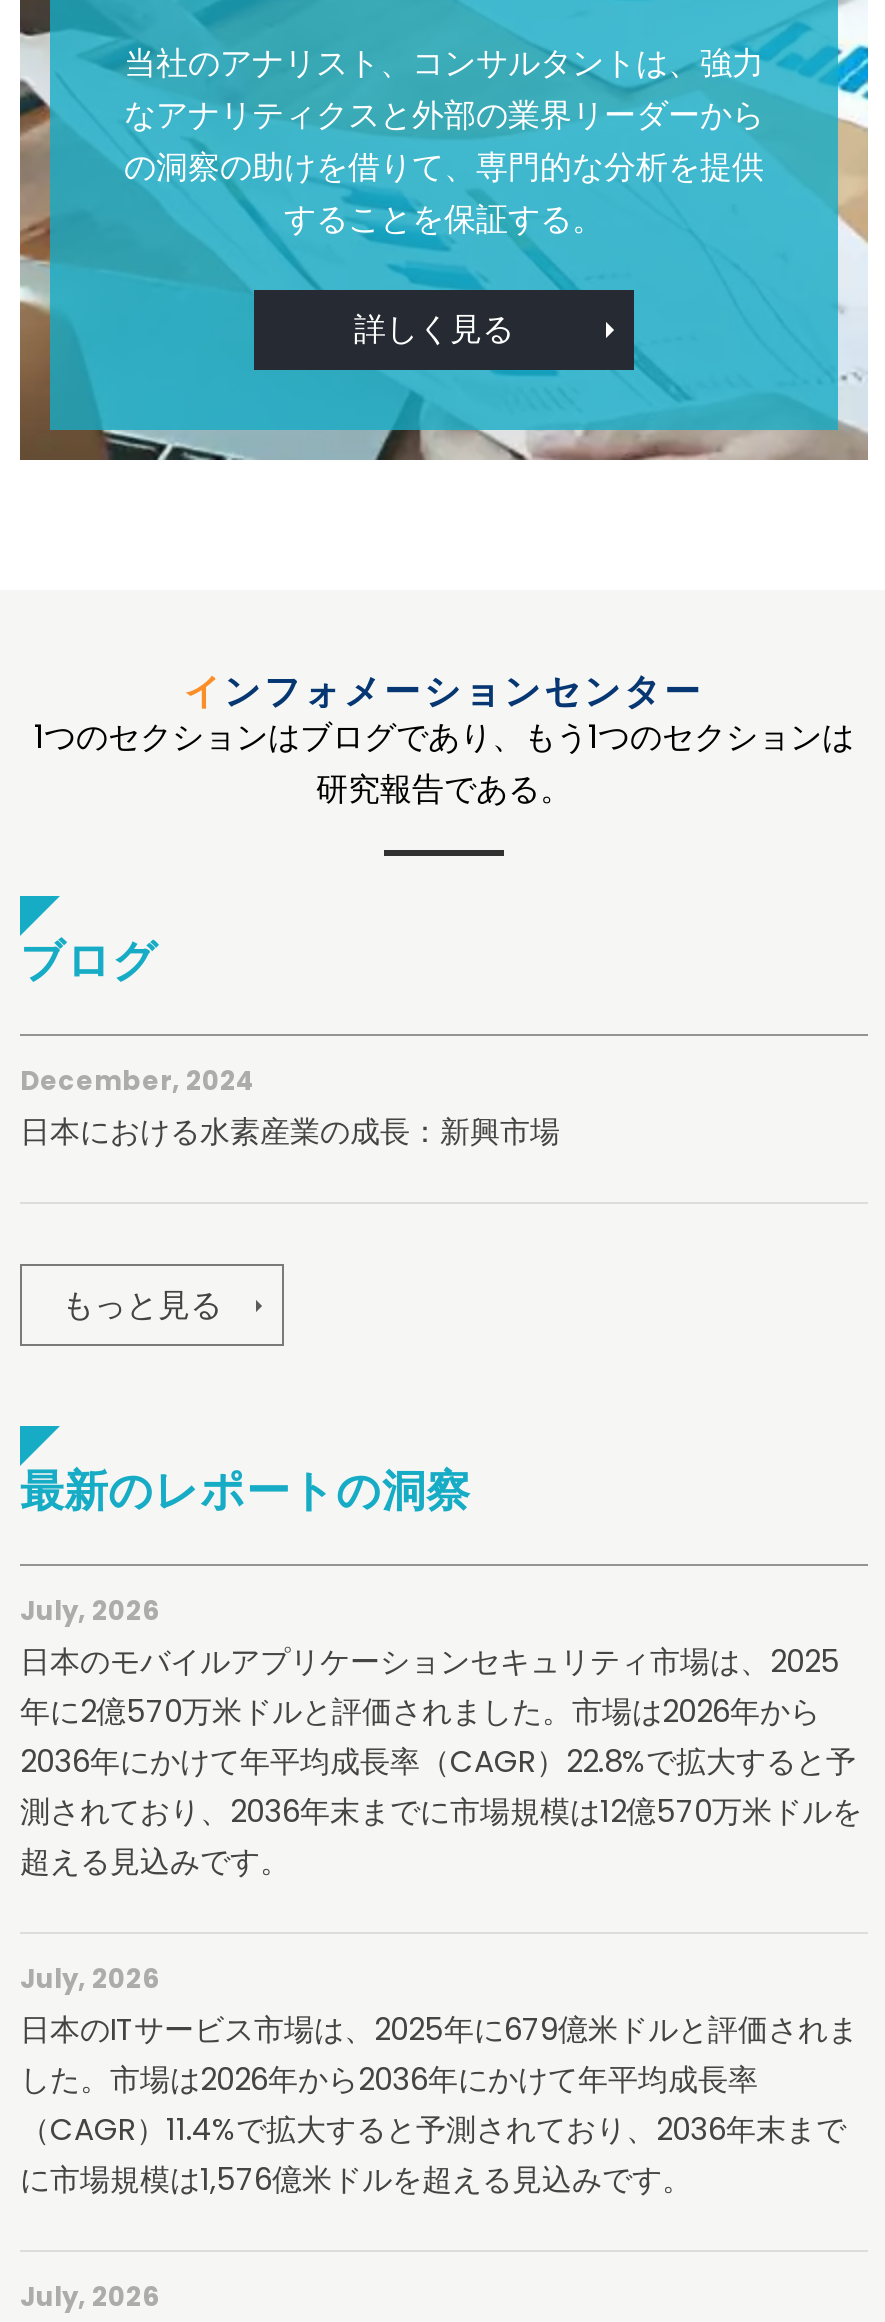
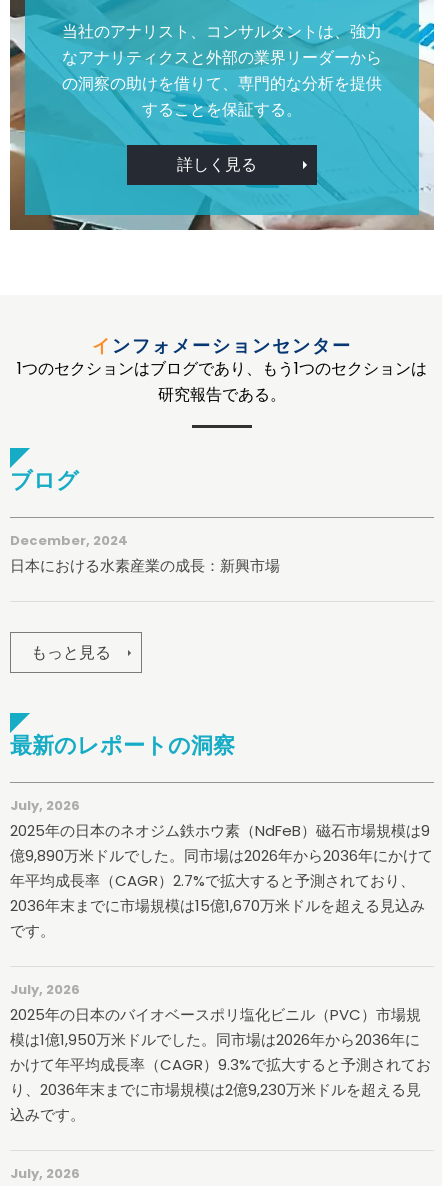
- 日本のモバイルアプリケーションセキュリティ市場は、2025
- 年に2億570万米ドルと評価されました。市場は2026年から
- 2036年にかけて年平均成長率（CAGR）22.8%で拡大すると予
- 測されており、2036年末までに市場規模は12億570万米ドルを
- 超える見込みです。
+ 2025年の日本のネオジム鉄ホウ素（NdFeB）磁石市場規模は9
+ 億9,890万米ドルでした。同市場は2026年から2036年にかけて
+ 年平均成長率（CAGR）2.7%で拡大すると予測されており、
+ 2036年末までに市場規模は15億1,670万米ドルを超える見込み
+ です。

- 日本のITサービス市場は、2025年に679億米ドルと評価されま
- した。市場は2026年から2036年にかけて年平均成長率
- （CAGR）11.4%で拡大すると予測されており、2036年末まで
- に市場規模は1,576億米ドルを超える見込みです。
+ 2025年の日本のバイオベースポリ塩化ビニル（PVC）市場規
+ 模は1億1,950万米ドルでした。同市場は2026年から2036年に
+ かけて年平均成長率（CAGR）9.3%で拡大すると予測されてお
+ り、2036年末までに市場規模は2億9,230万米ドルを超える見
+ 込みです。
